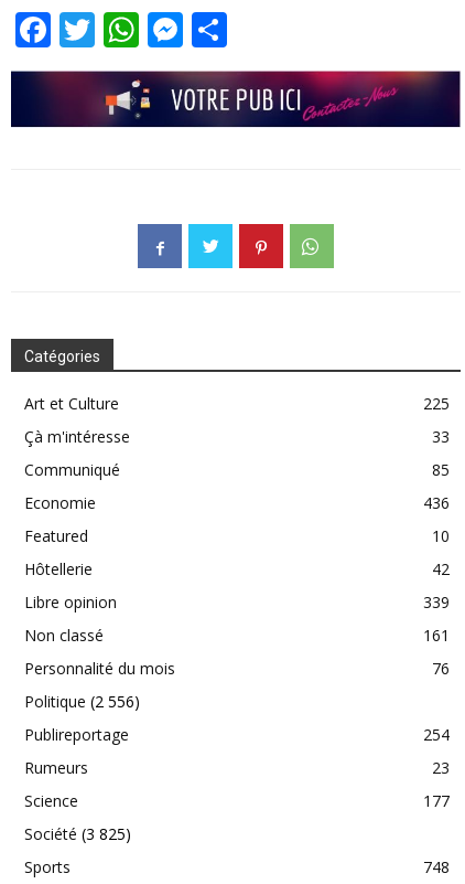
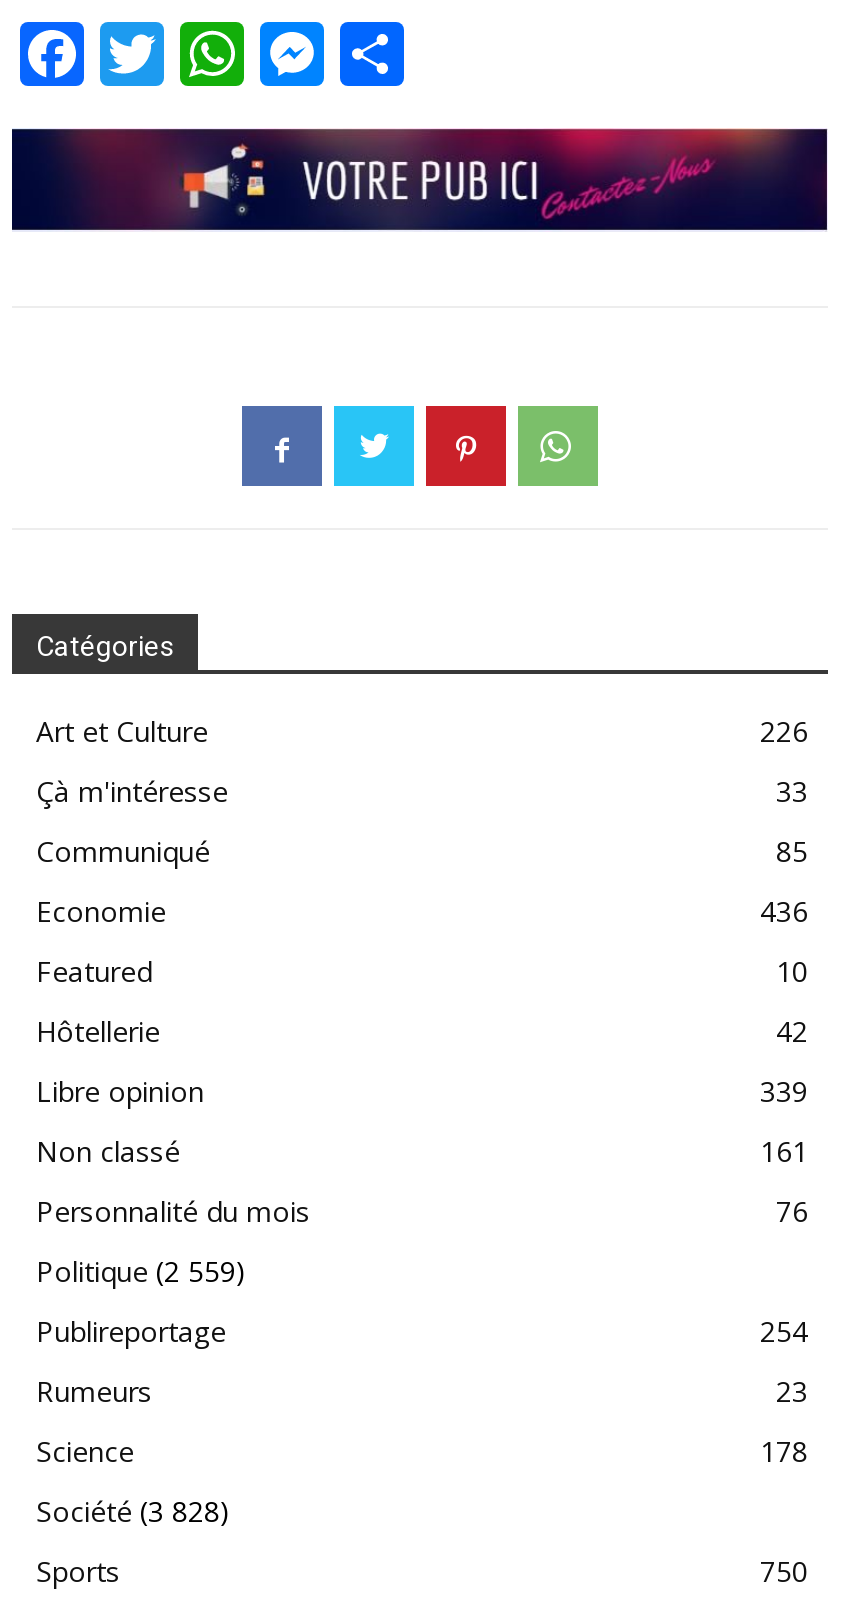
- 225
+ 226

- Politique (2 556)
+ Politique (2 559)

- 177
+ 178

- Société (3 825)
+ Société (3 828)

- 748
+ 750
